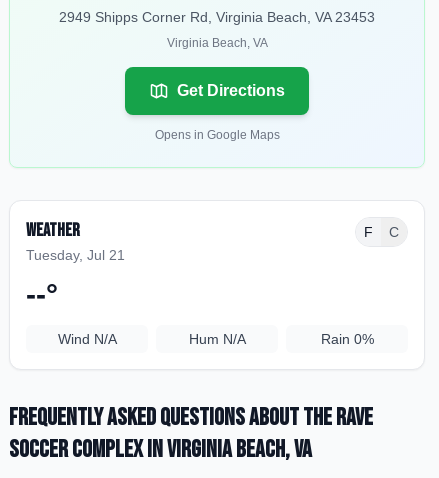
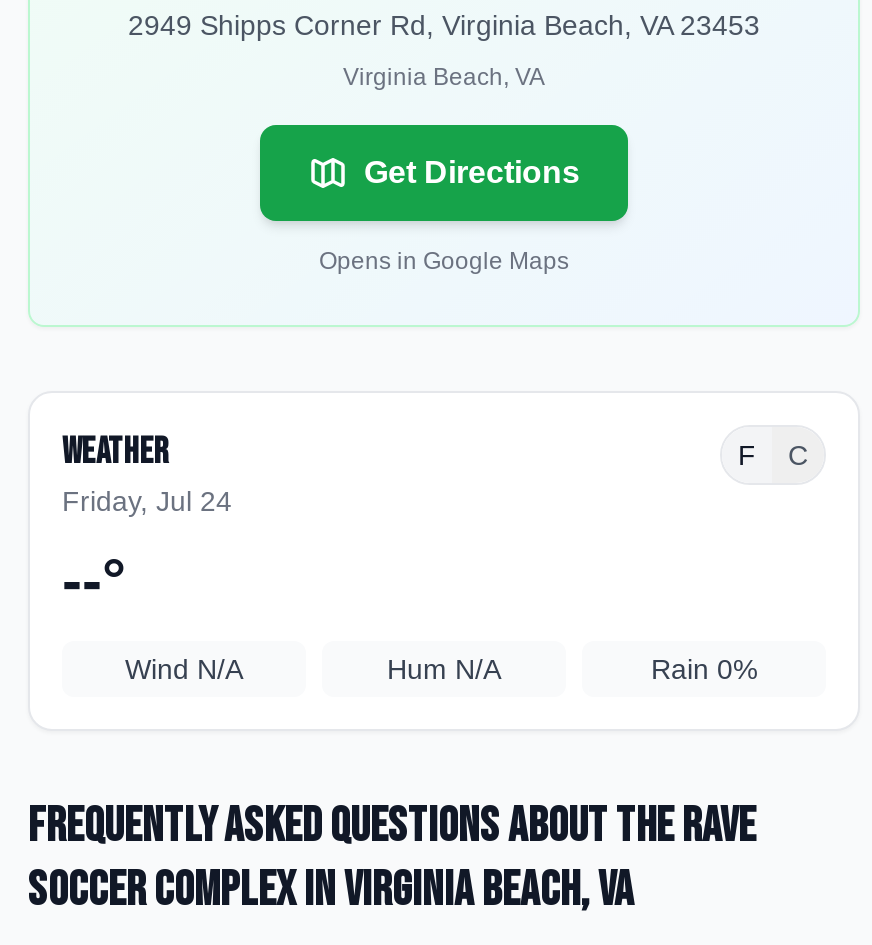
- Tuesday, Jul 21
+ Friday, Jul 24
